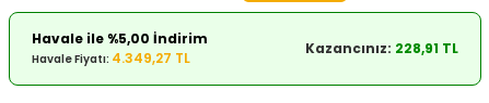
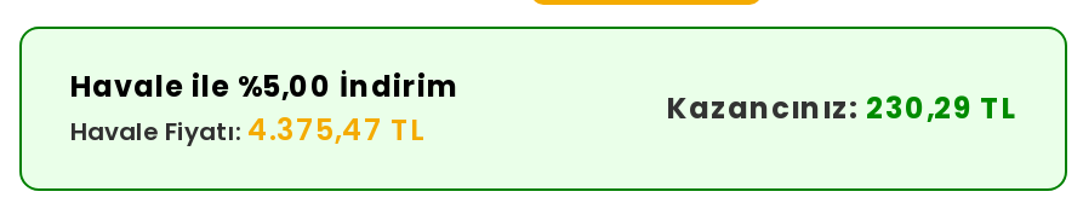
- Kazancınız: 228,91 TL
+ Kazancınız: 230,29 TL

- Havale Fiyatı: 4.349,27 TL
+ Havale Fiyatı: 4.375,47 TL
